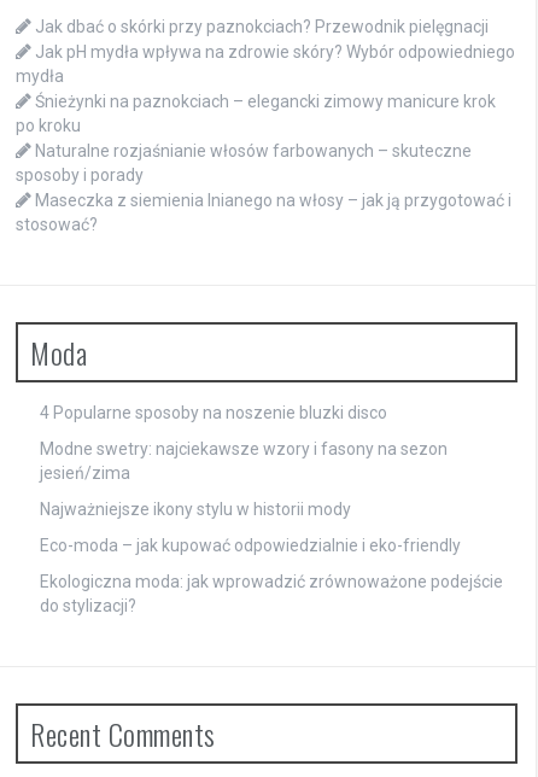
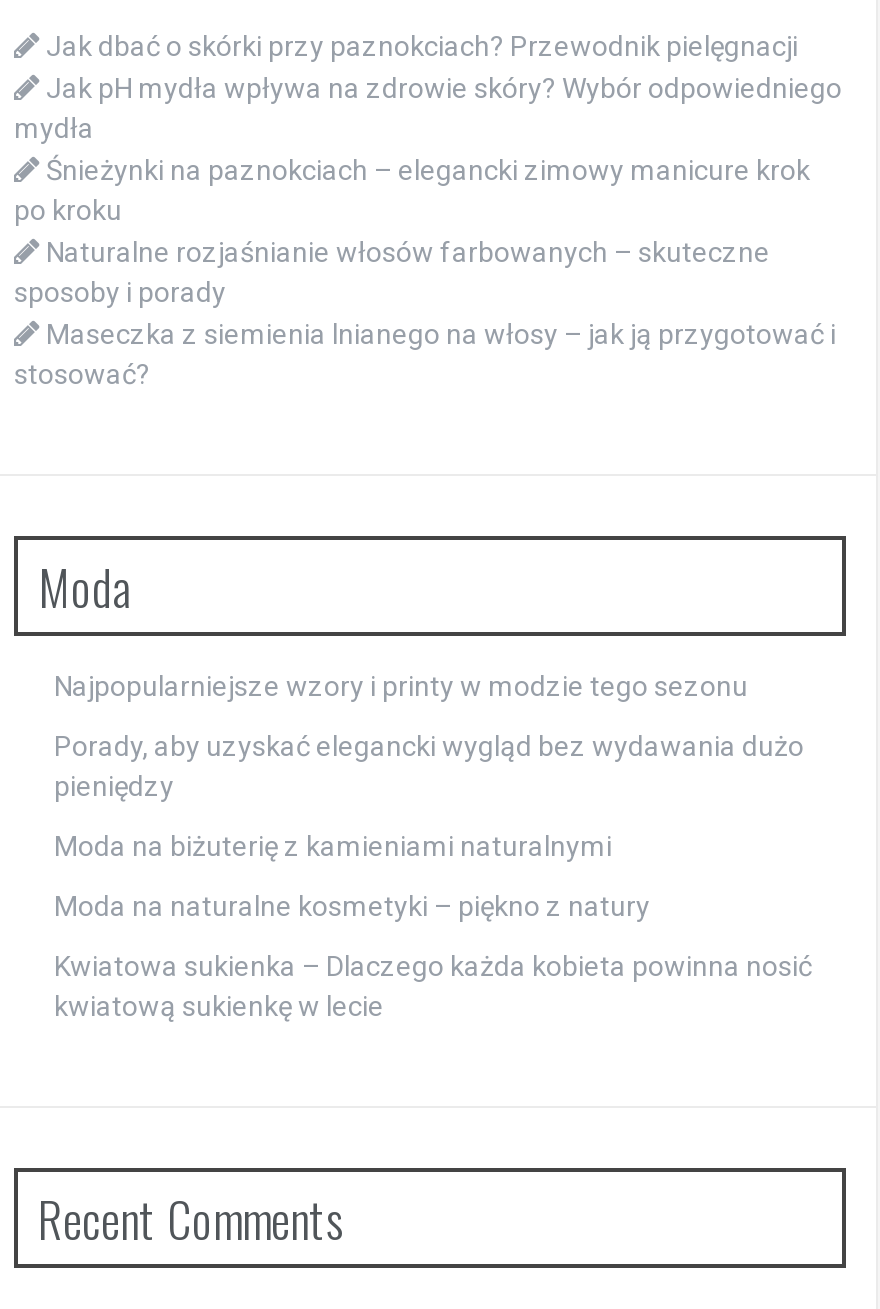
- 4 Popularne sposoby na noszenie bluzki disco
+ Najpopularniejsze wzory i printy w modzie tego sezonu

- Modne swetry: najciekawsze wzory i fasony na sezon
- jesień/zima
+ Porady, aby uzyskać elegancki wygląd bez wydawania dużo
+ pieniędzy

- Najważniejsze ikony stylu w historii mody
+ Moda na biżuterię z kamieniami naturalnymi

- Eco-moda – jak kupować odpowiedzialnie i eko-friendly
+ Moda na naturalne kosmetyki – piękno z natury

- Ekologiczna moda: jak wprowadzić zrównoważone podejście
- do stylizacji?
+ Kwiatowa sukienka – Dlaczego każda kobieta powinna nosić
+ kwiatową sukienkę w lecie
